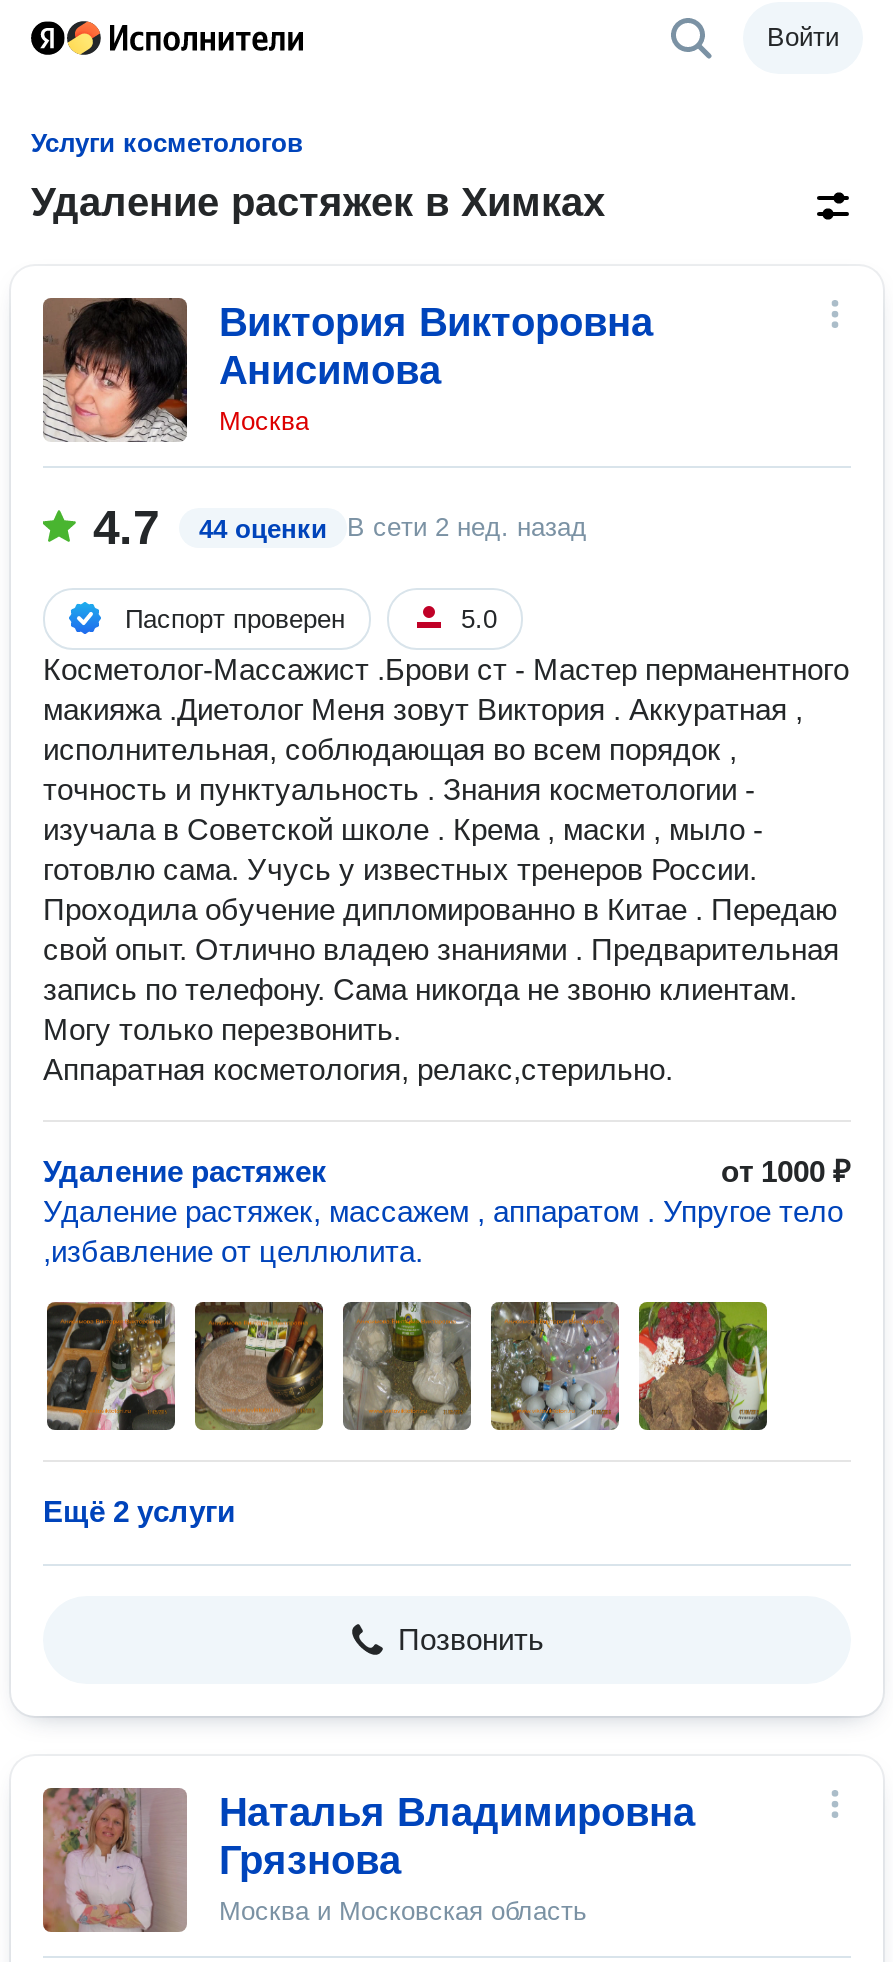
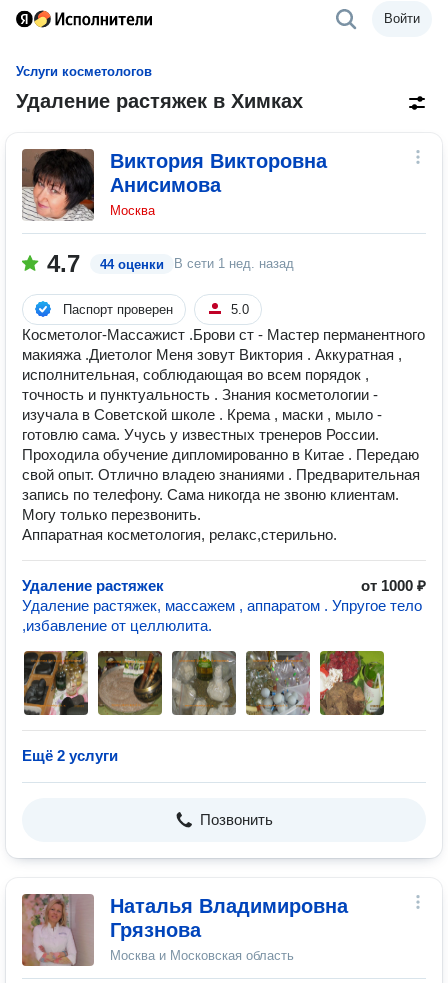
- В сети 2 нед. назад
+ В сети 1 нед. назад
